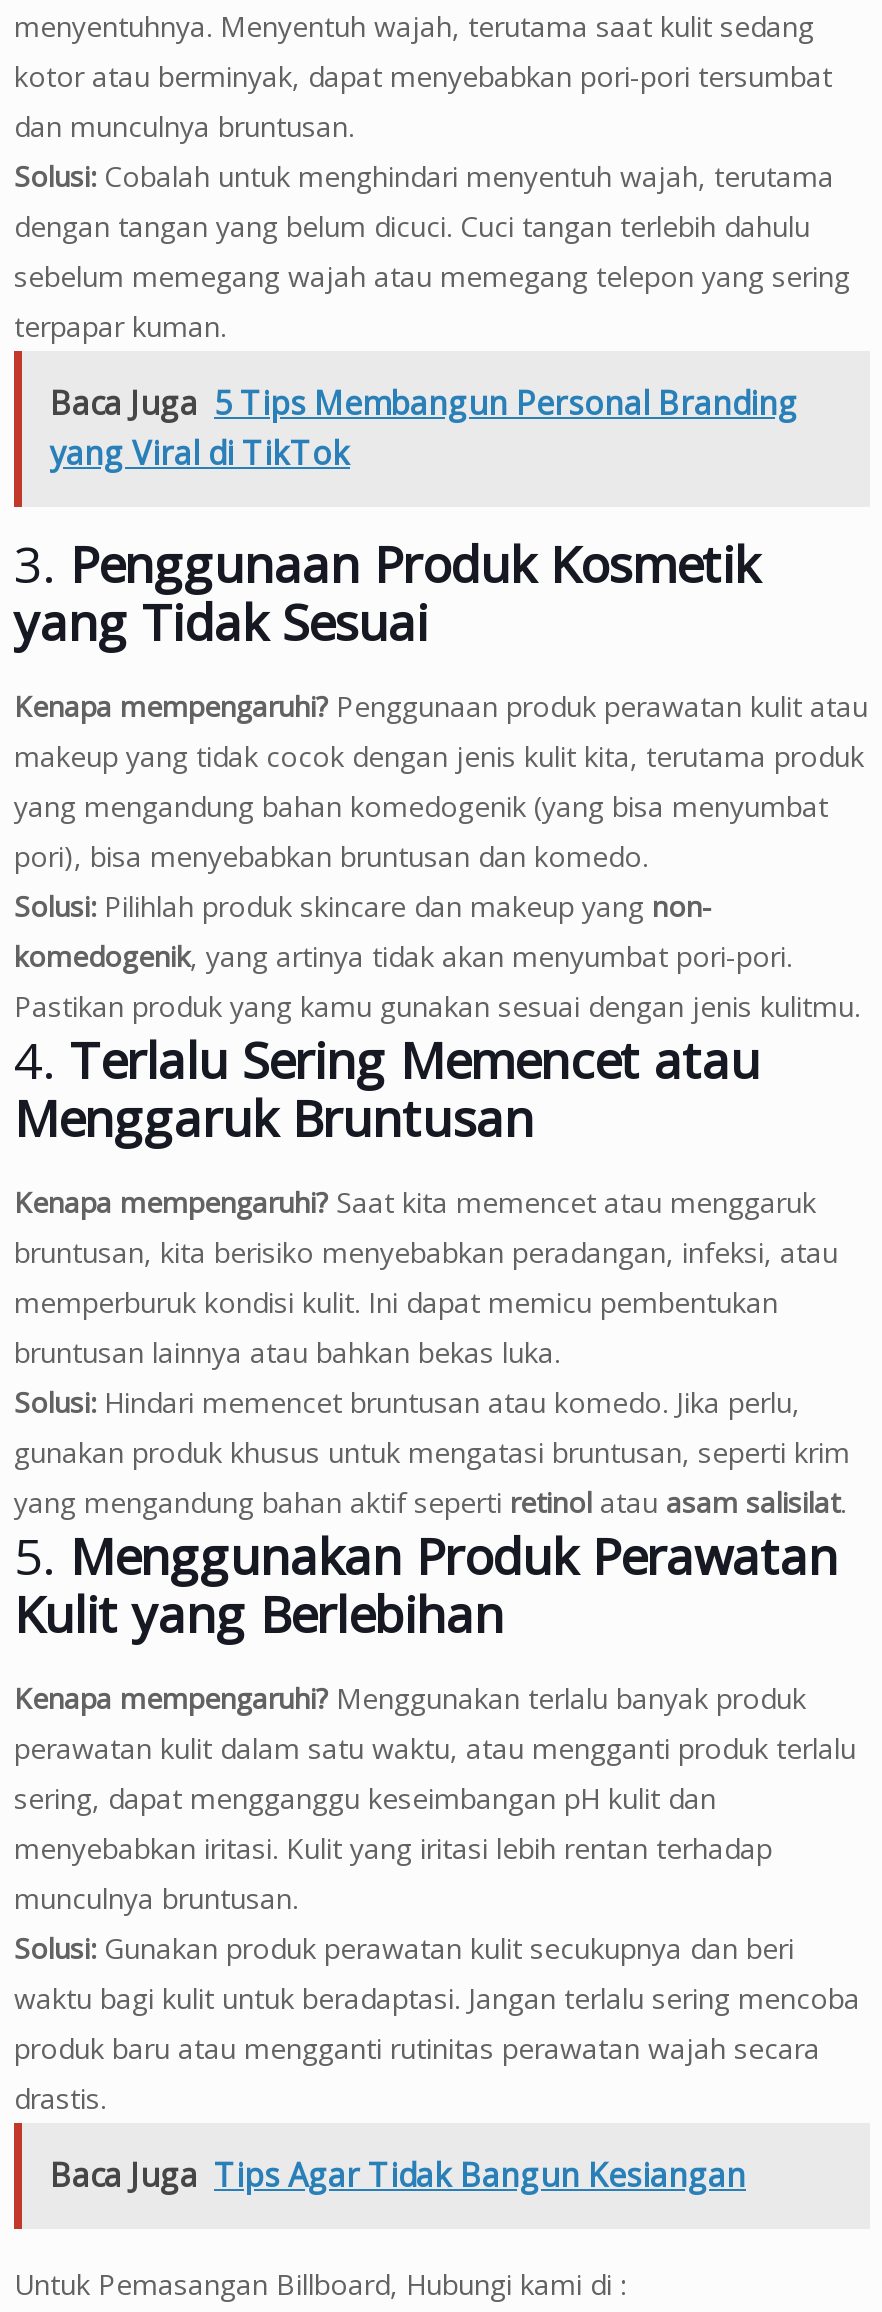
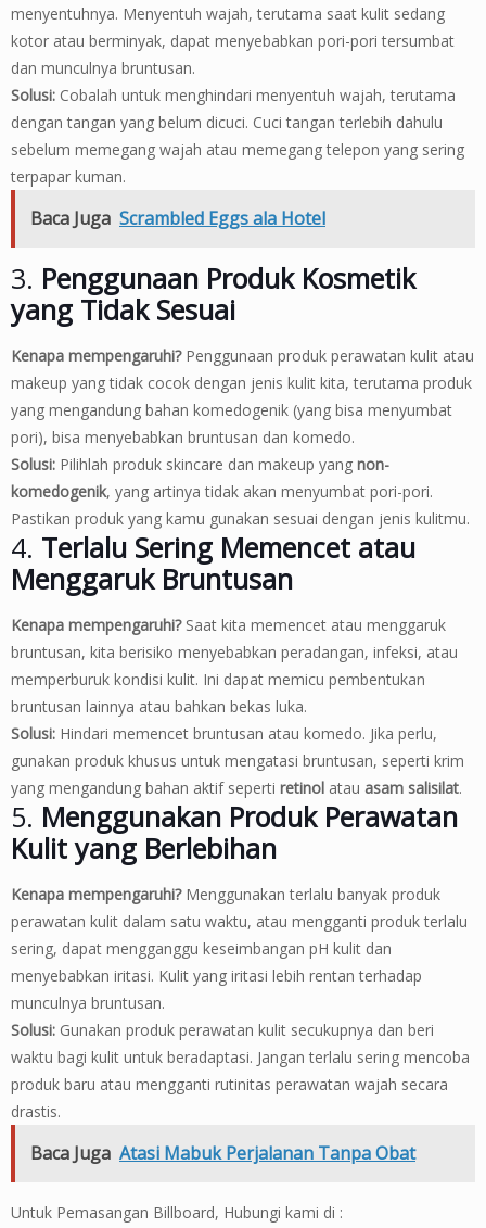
- Baca Juga 5 Tips Membangun Personal Branding
- yang Viral di TikTok
+ Baca Juga Scrambled Eggs ala Hotel

- Baca Juga Tips Agar Tidak Bangun Kesiangan
+ Baca Juga Atasi Mabuk Perjalanan Tanpa Obat
